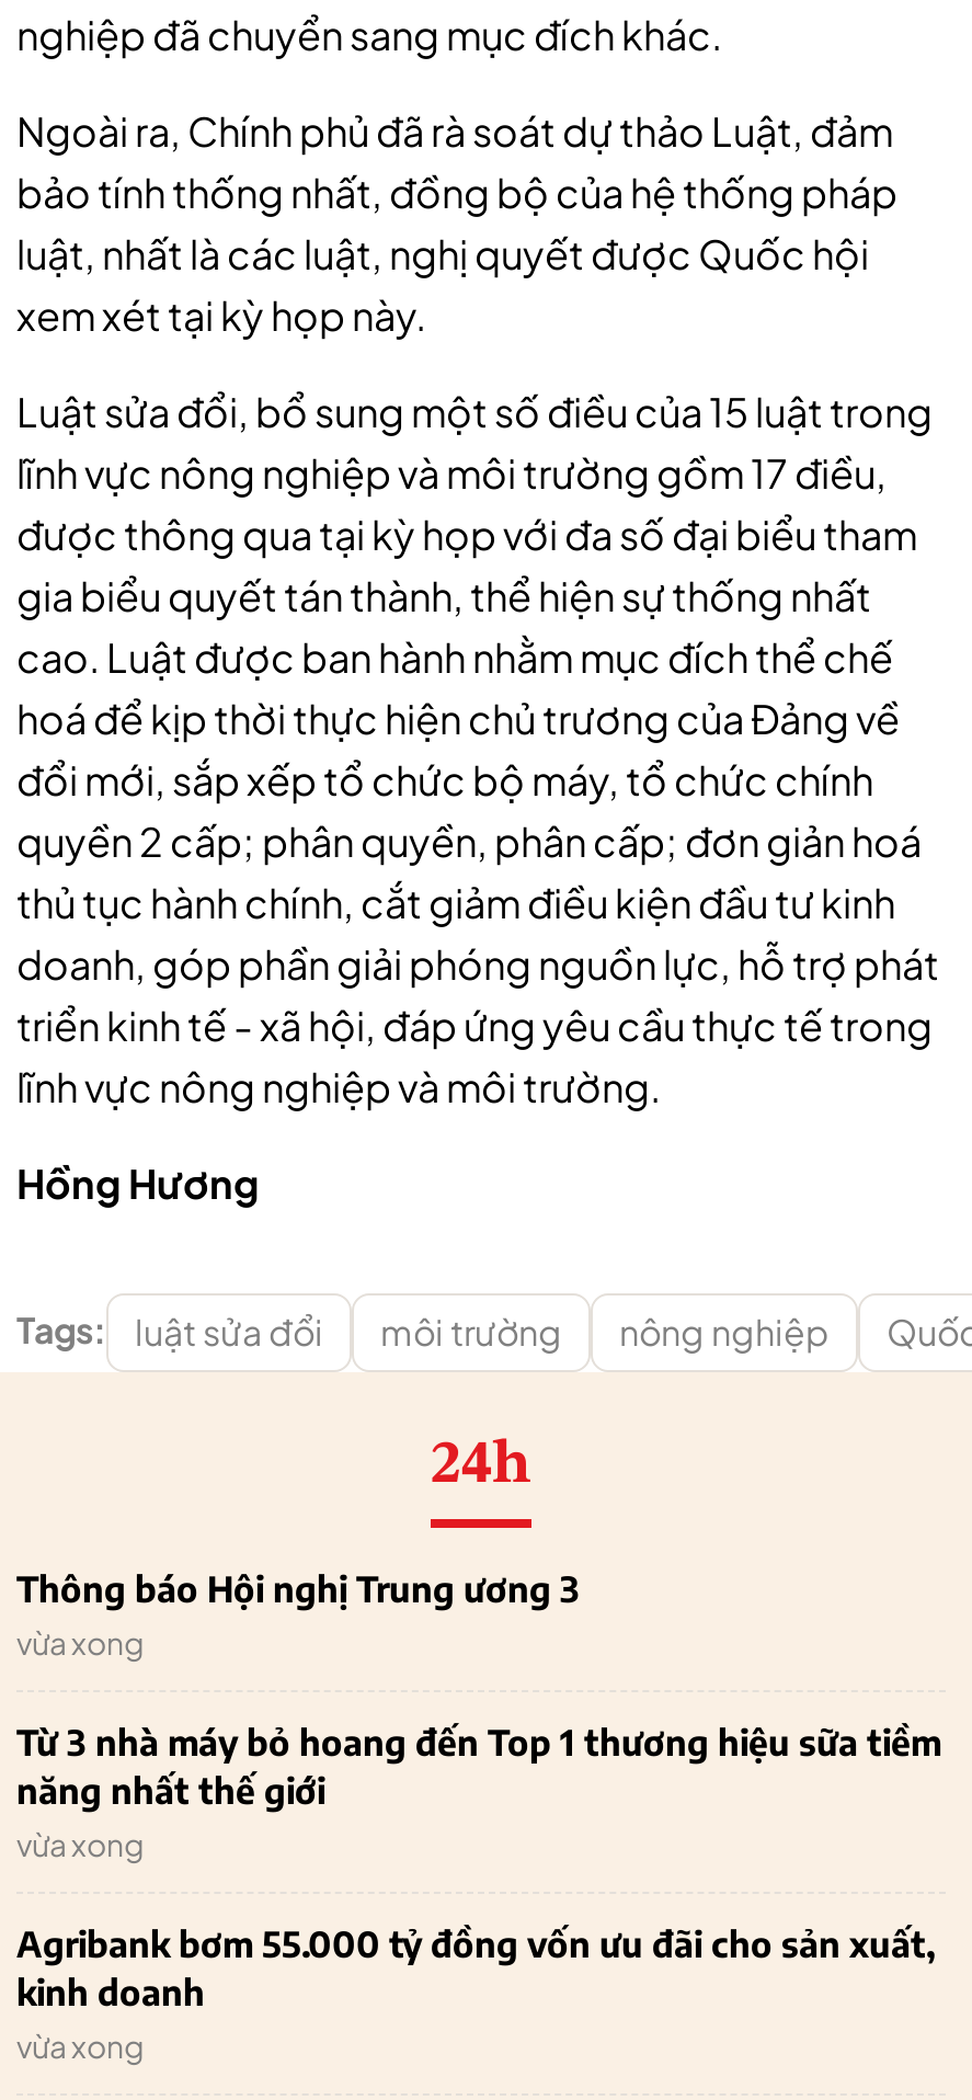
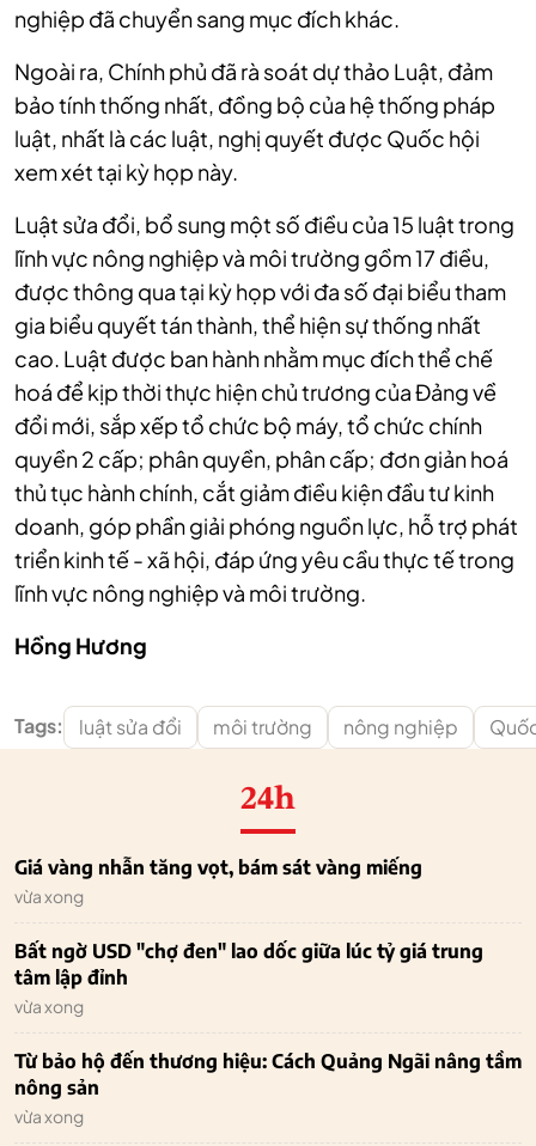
- Thông báo Hội nghị Trung ương 3
+ Giá vàng nhẫn tăng vọt, bám sát vàng miếng

- Từ 3 nhà máy bỏ hoang đến Top 1 thương hiệu sữa tiềm
- năng nhất thế giới
+ Bất ngờ USD "chợ đen" lao dốc giữa lúc tỷ giá trung
+ tâm lập đỉnh

- Agribank bơm 55.000 tỷ đồng vốn ưu đãi cho sản xuất,
- kinh doanh
+ Từ bảo hộ đến thương hiệu: Cách Quảng Ngãi nâng tầm
+ nông sản
